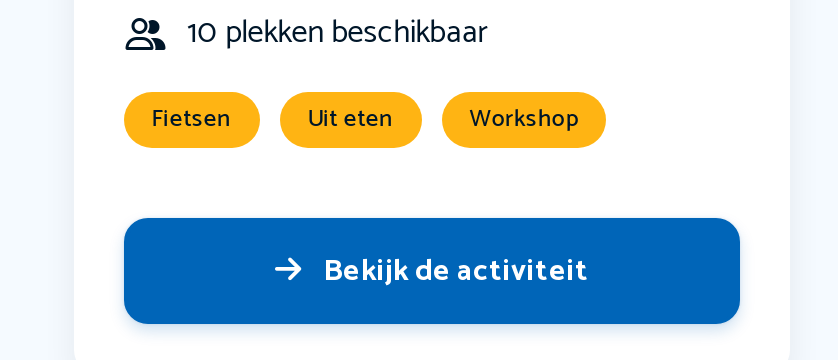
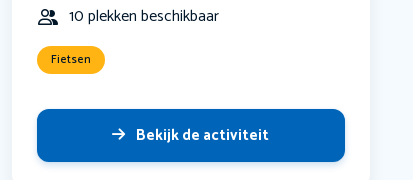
- Uit eten
- Workshop
